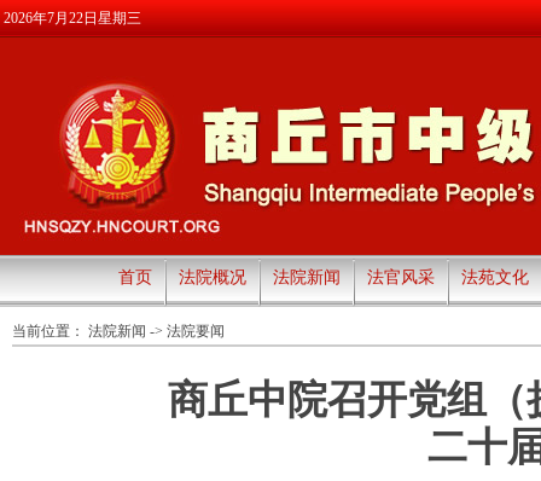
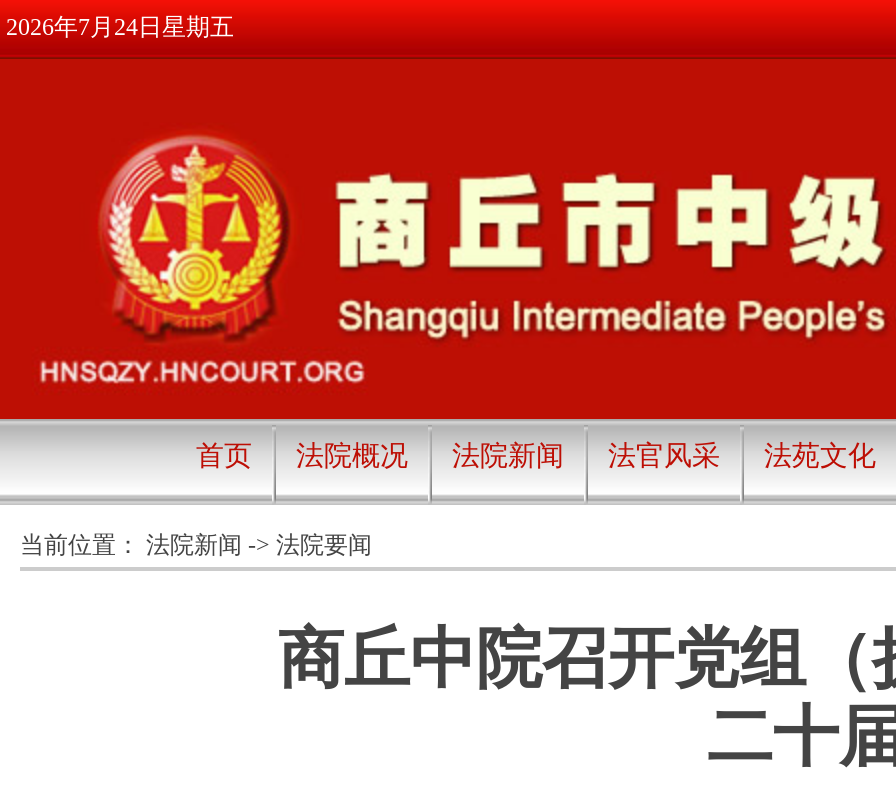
- 2026年7月22日星期三
+ 2026年7月24日星期五
